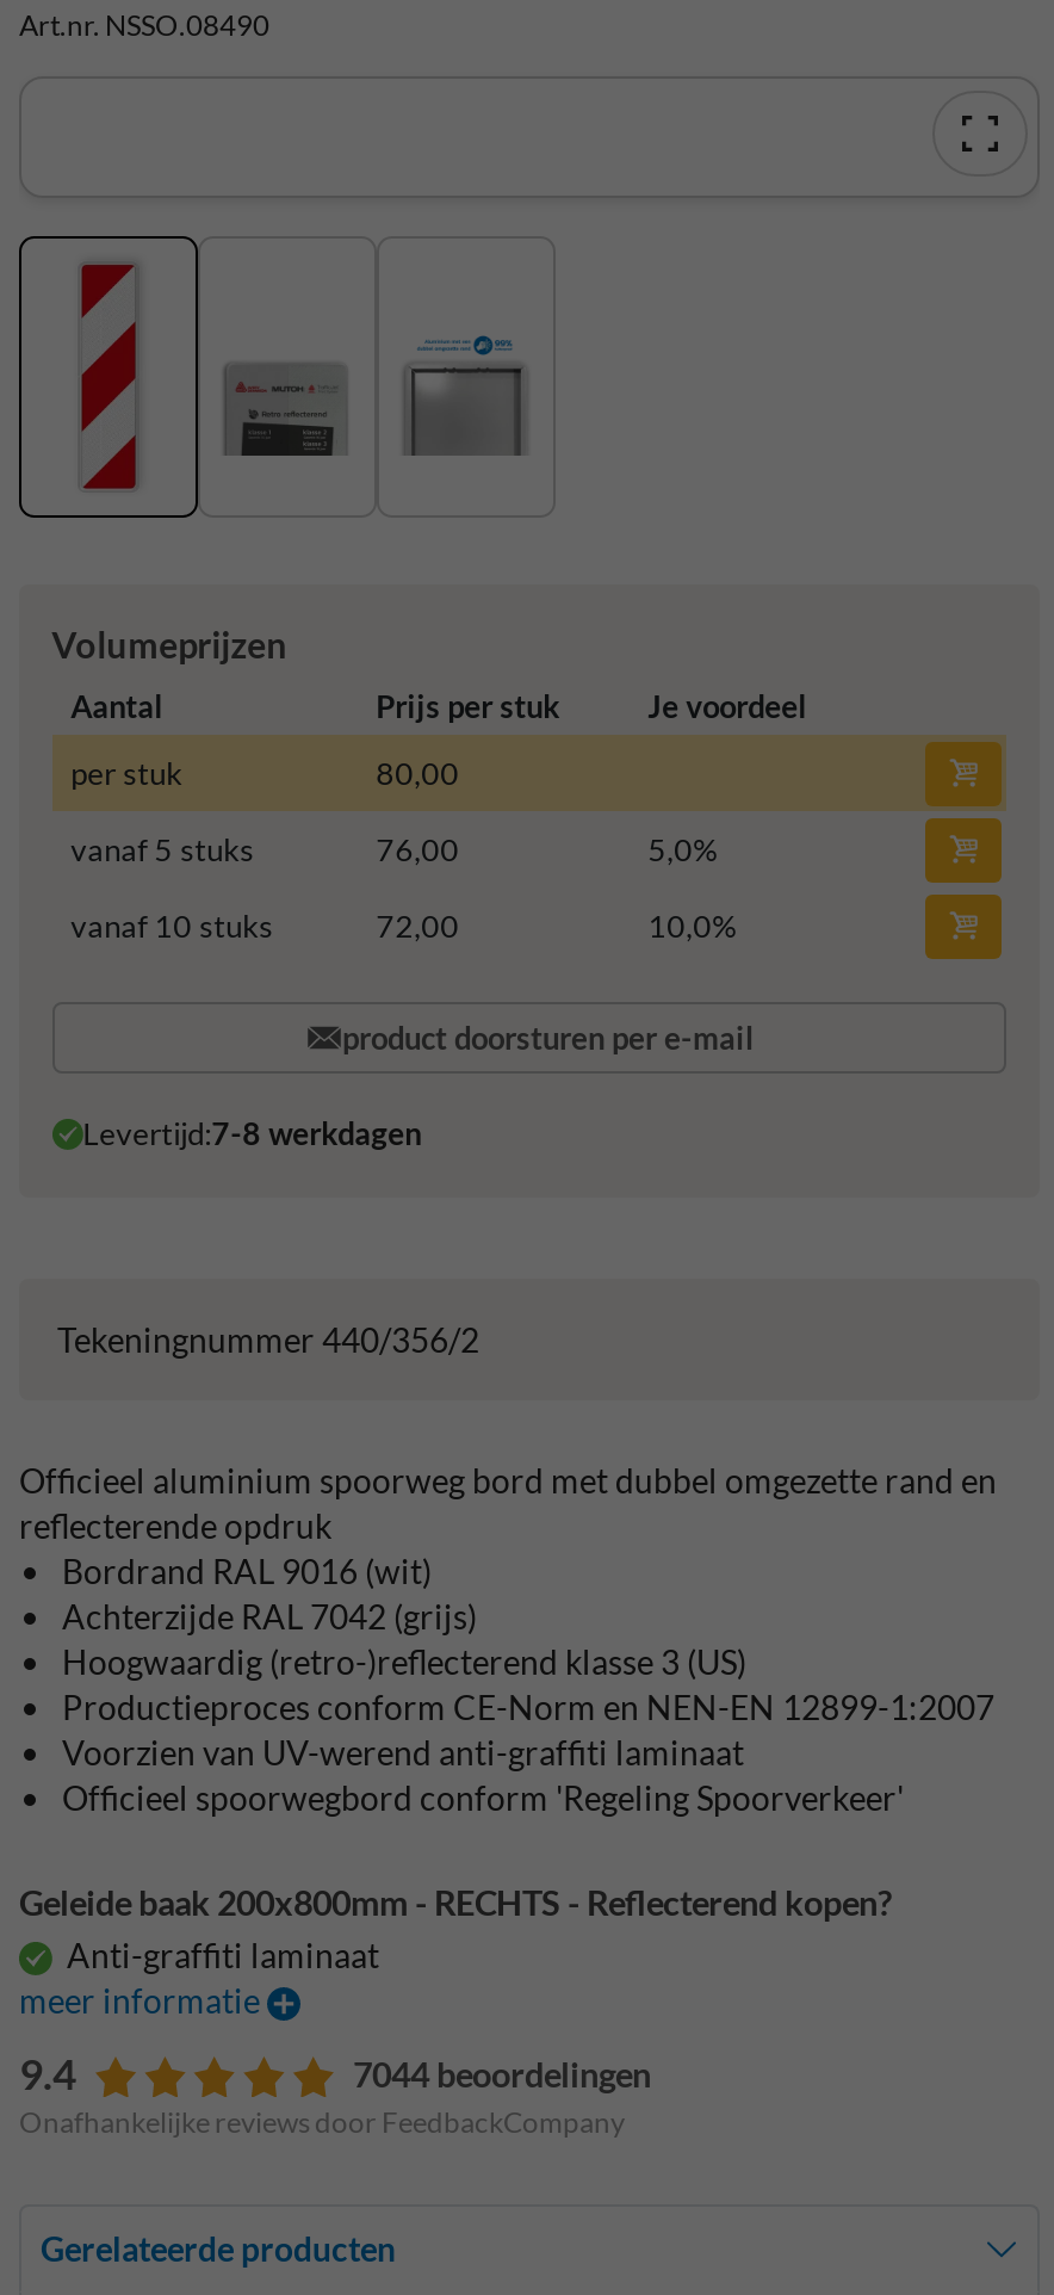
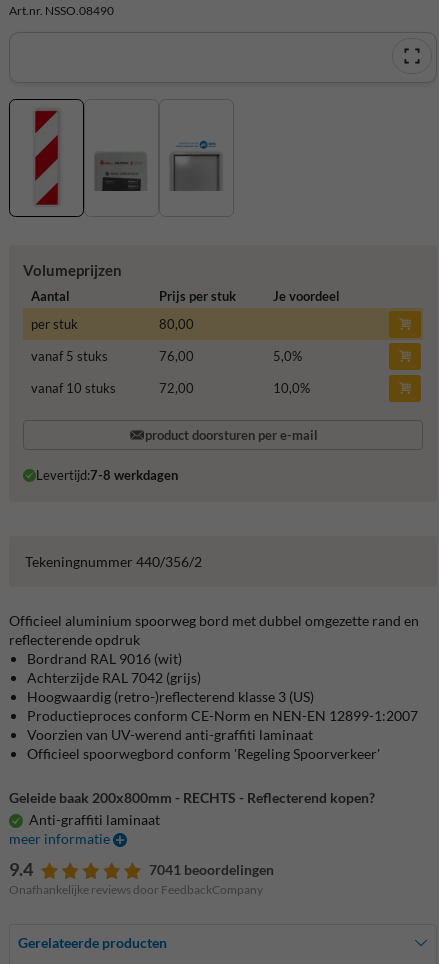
- 7044 beoordelingen
+ 7041 beoordelingen
